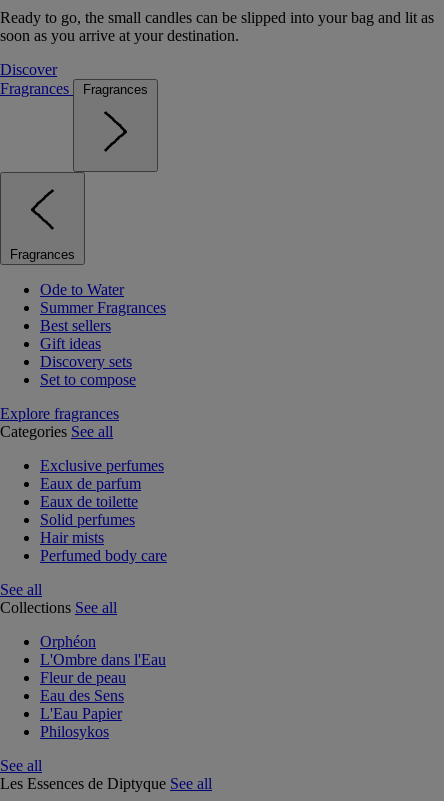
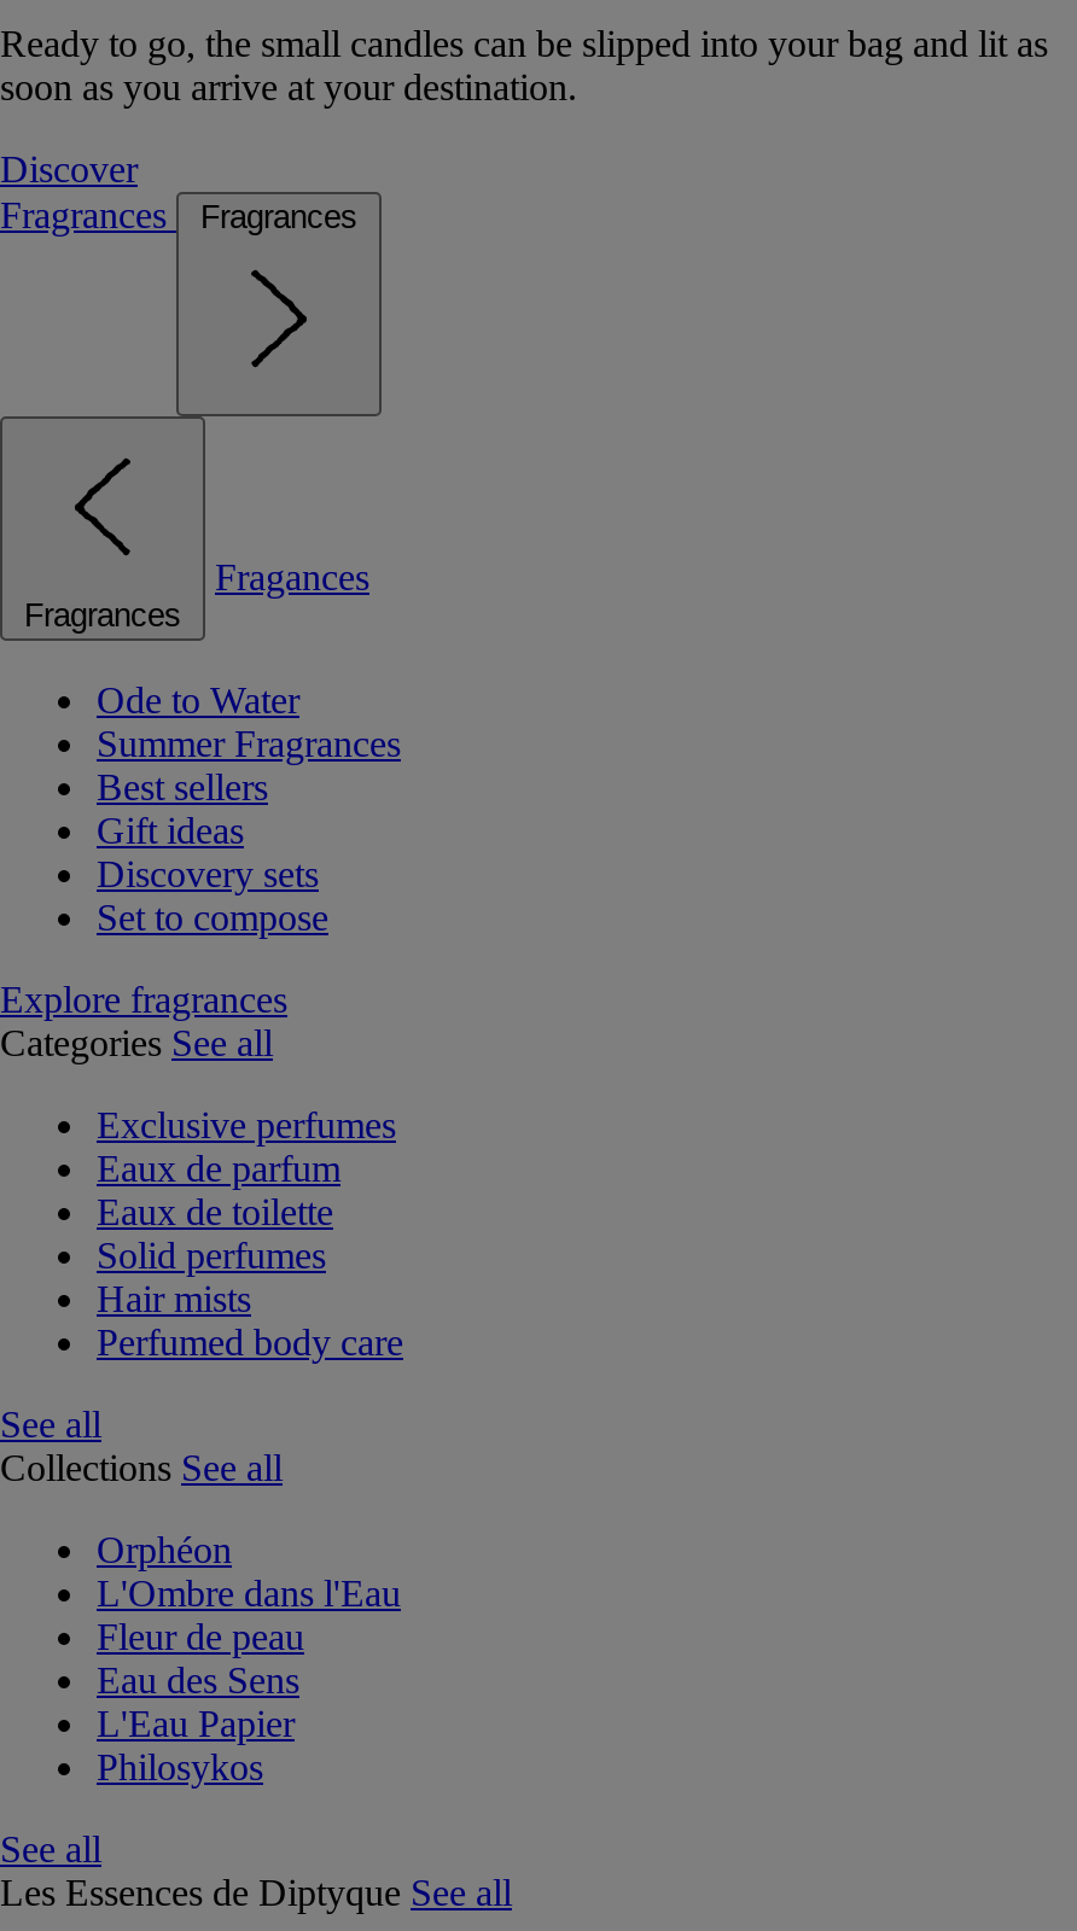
+ Fragances
